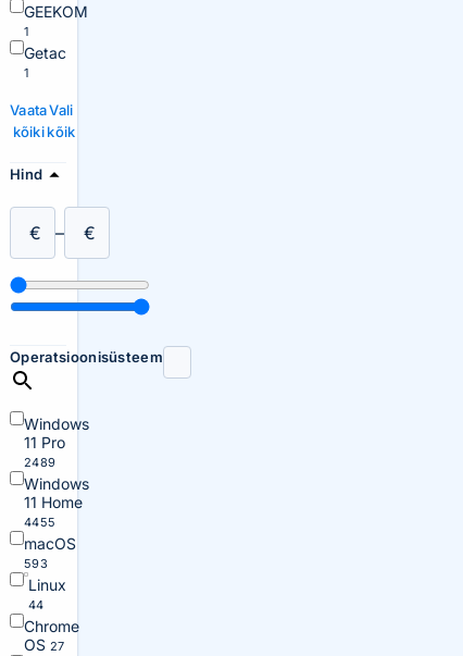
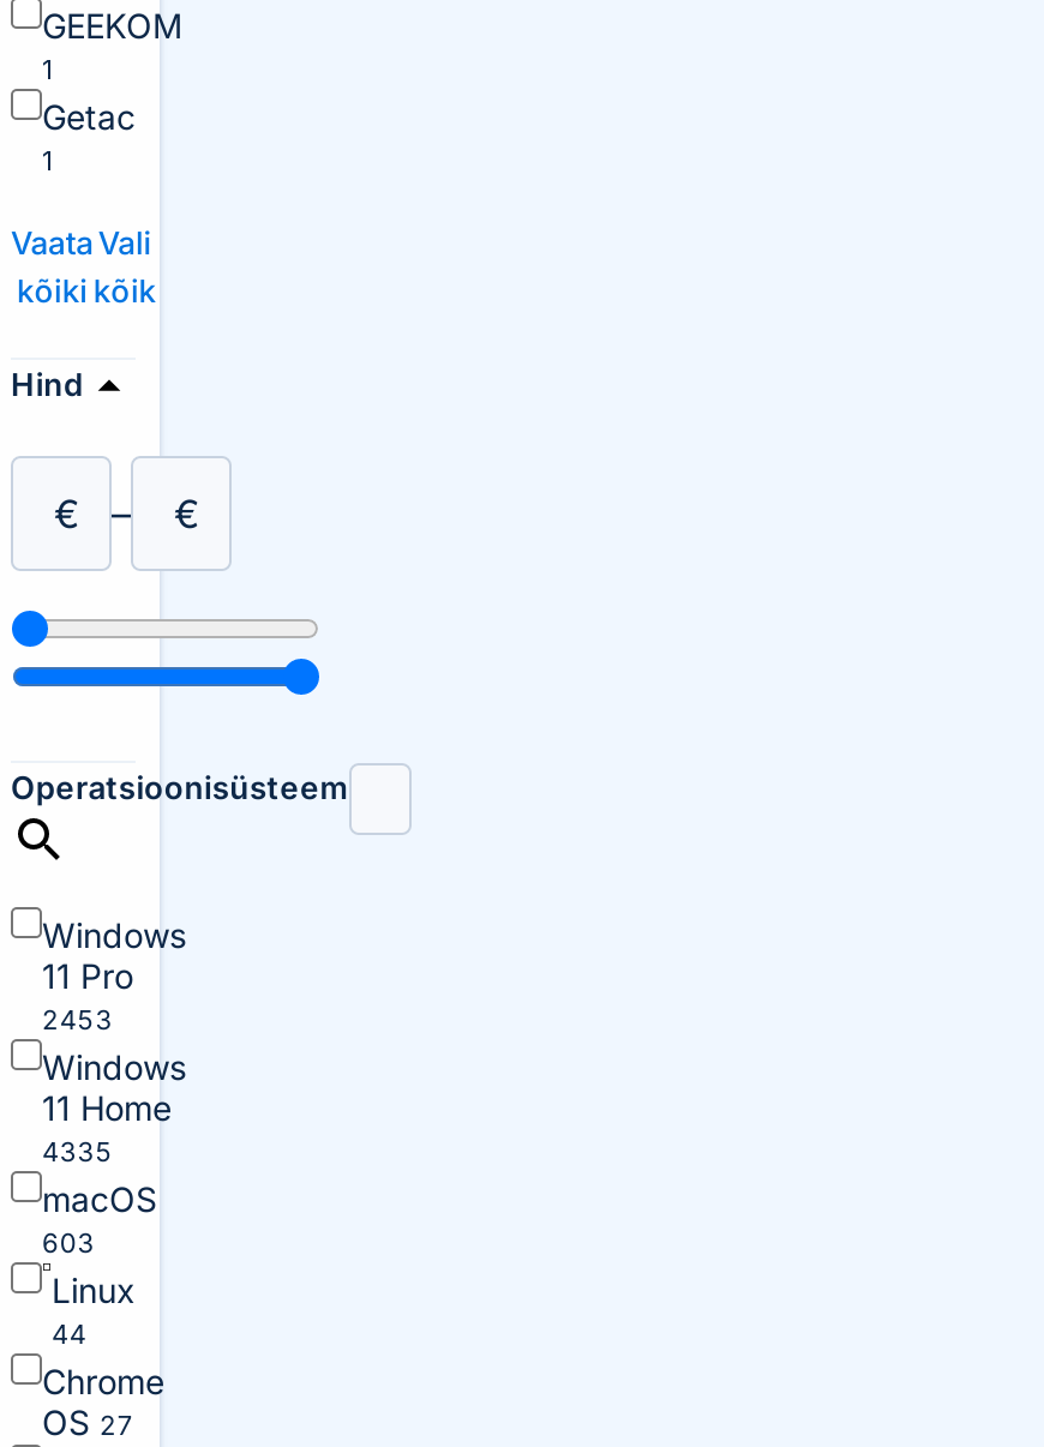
- 2489
+ 2453

- 4455
+ 4335

- 593
+ 603
